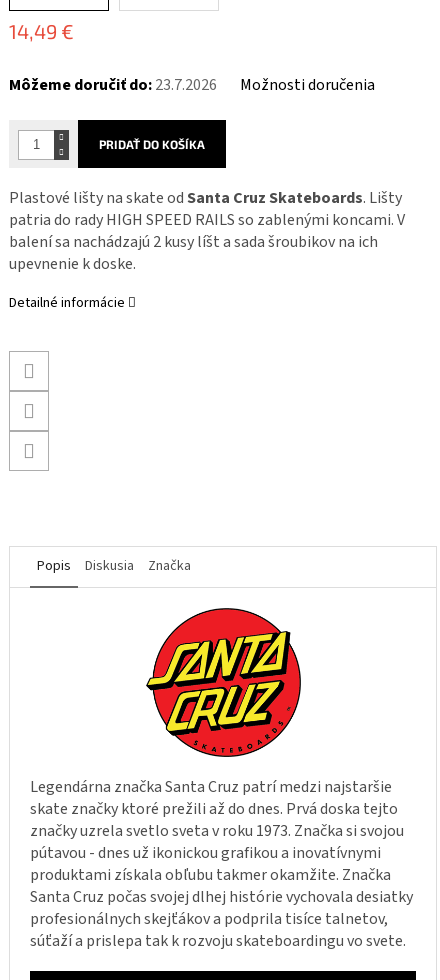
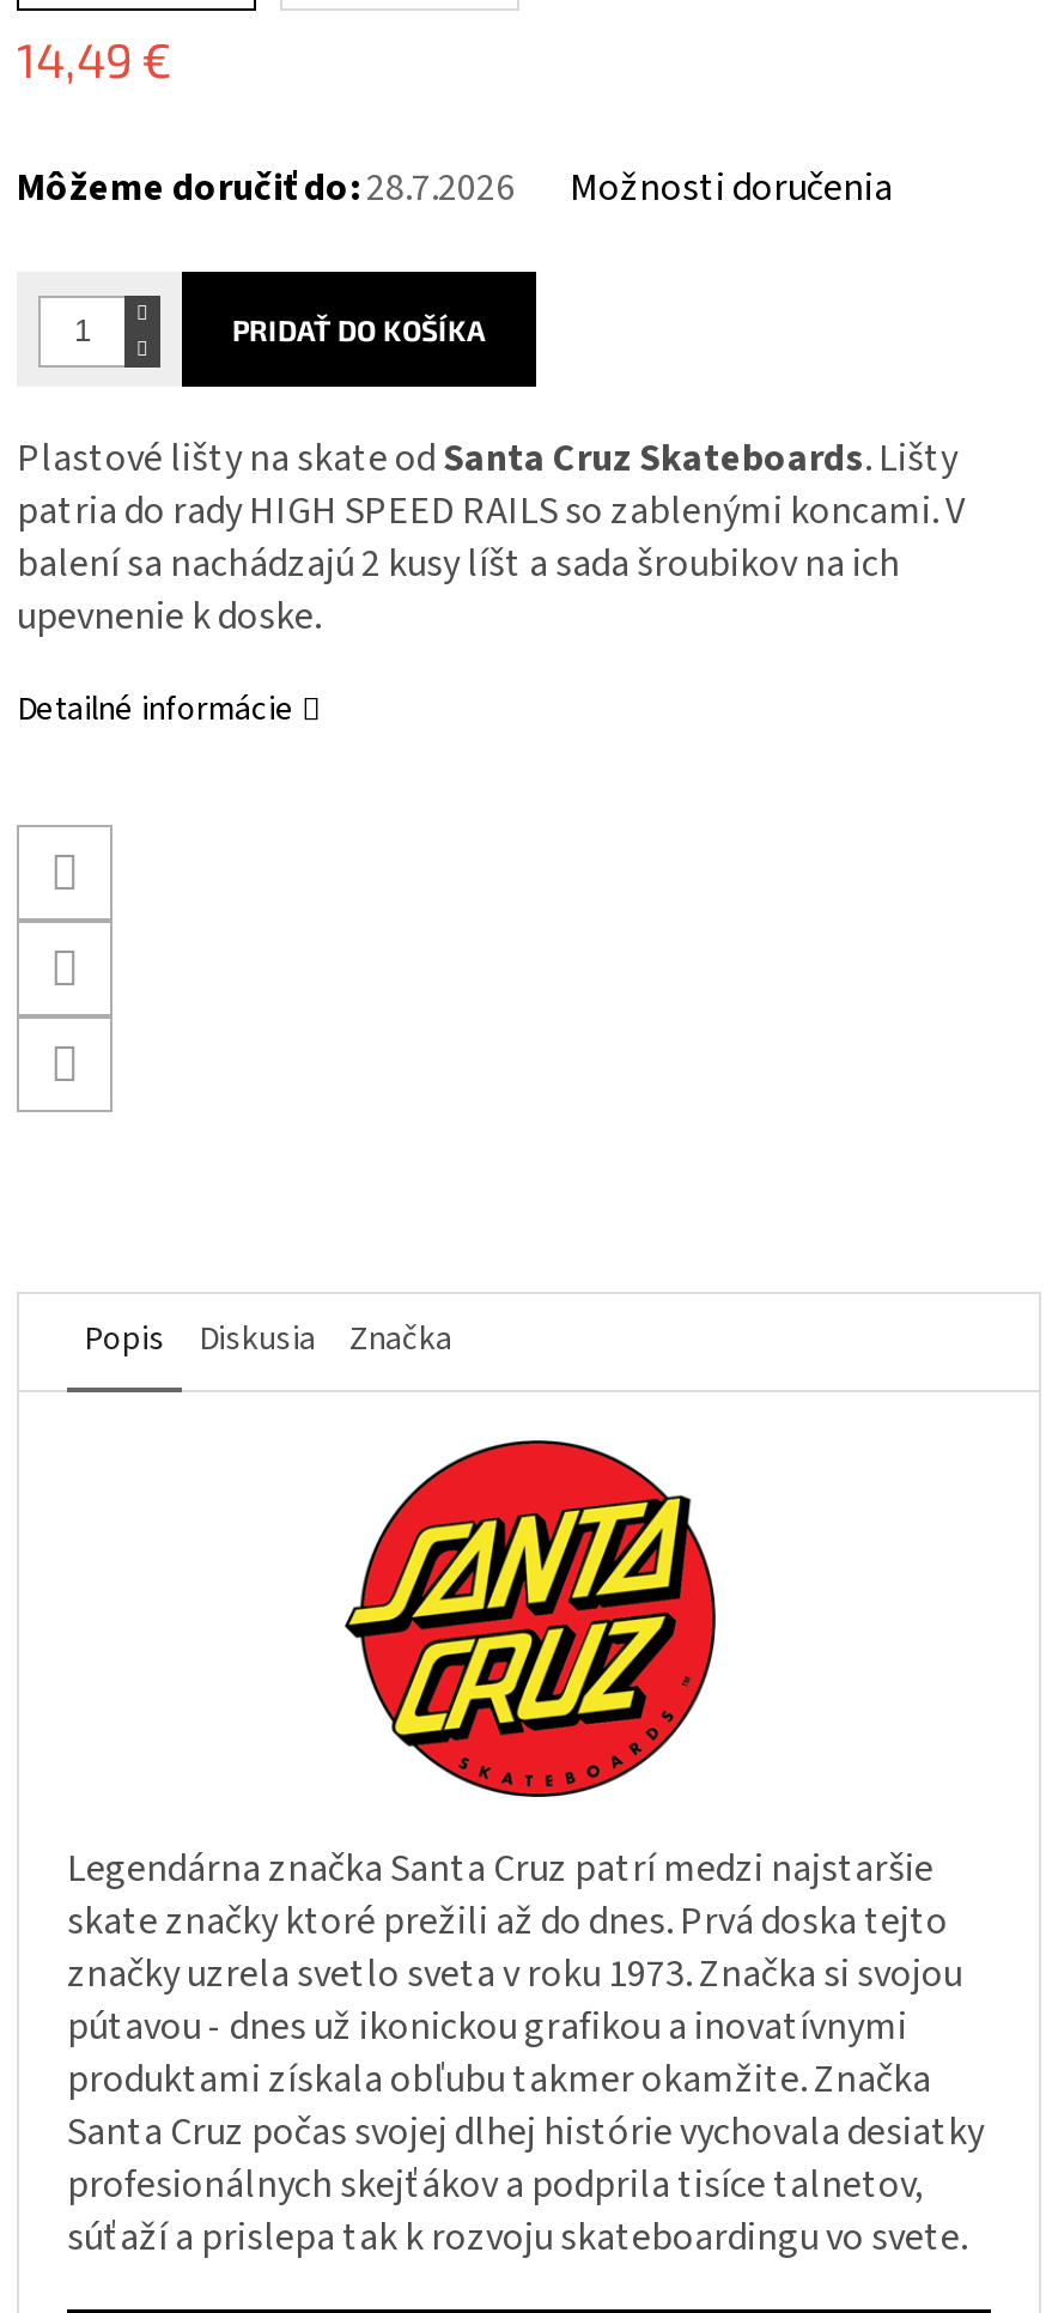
- Môžeme doručiť do: 23.7.2026
+ Môžeme doručiť do: 28.7.2026
